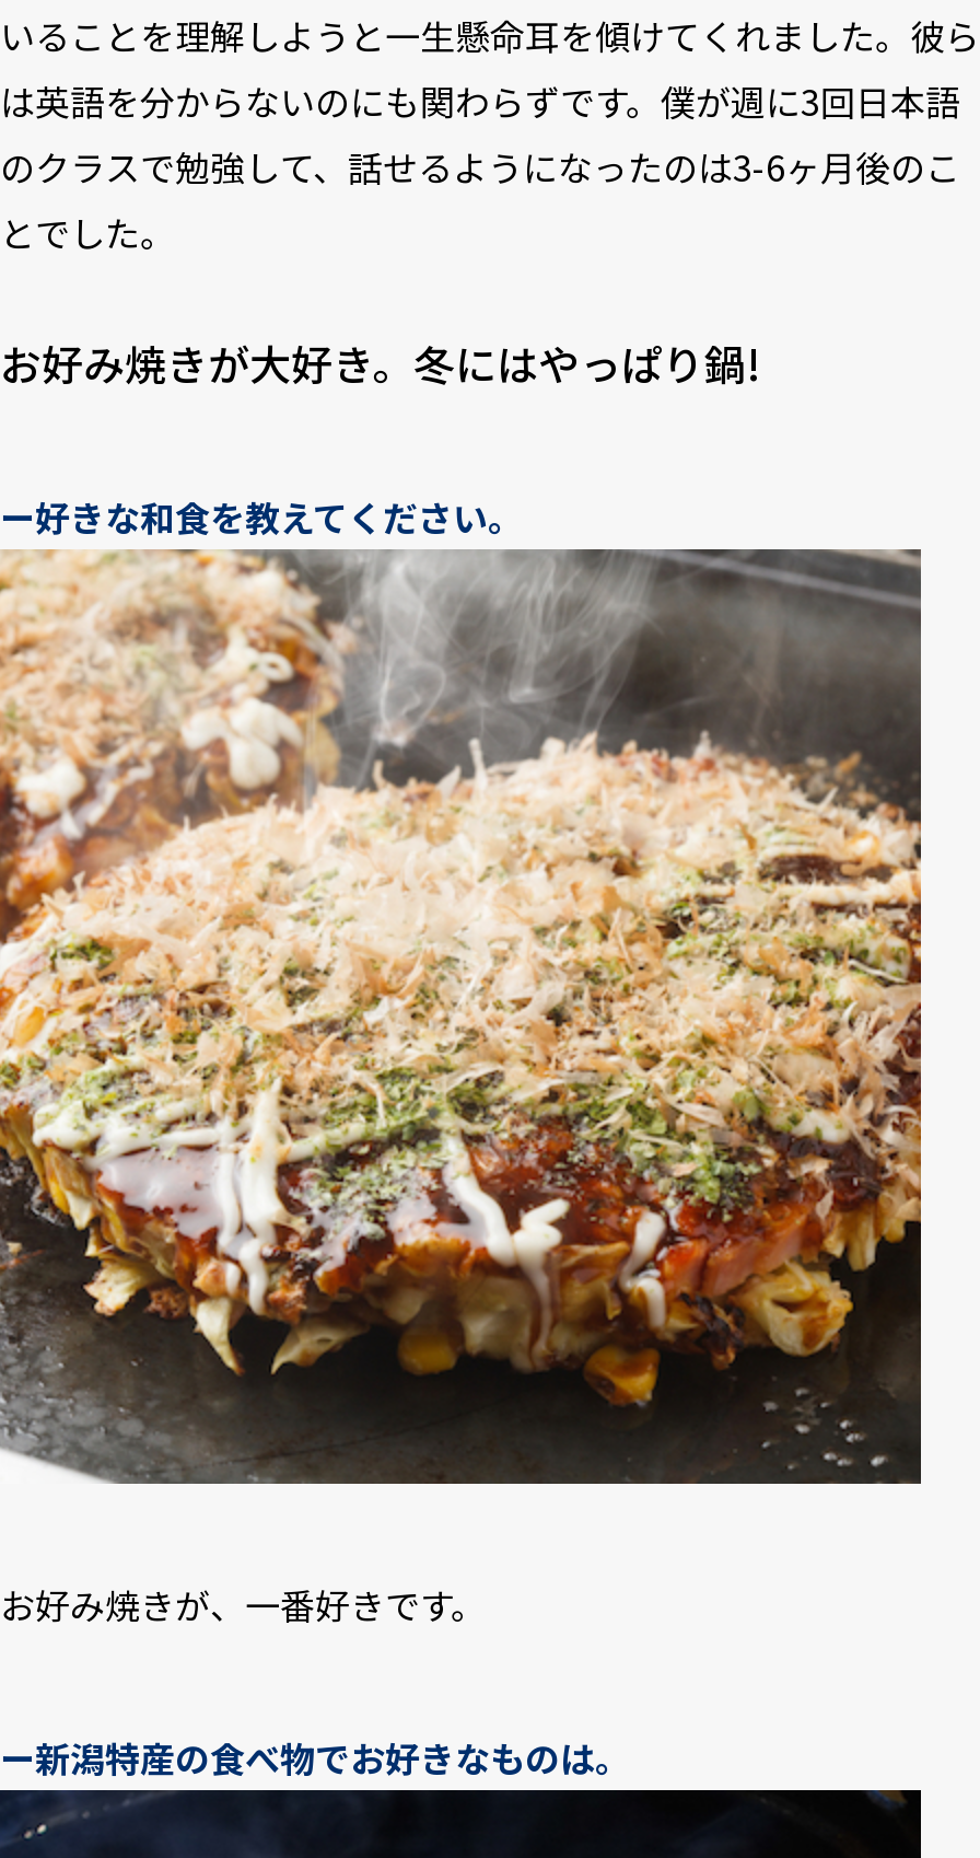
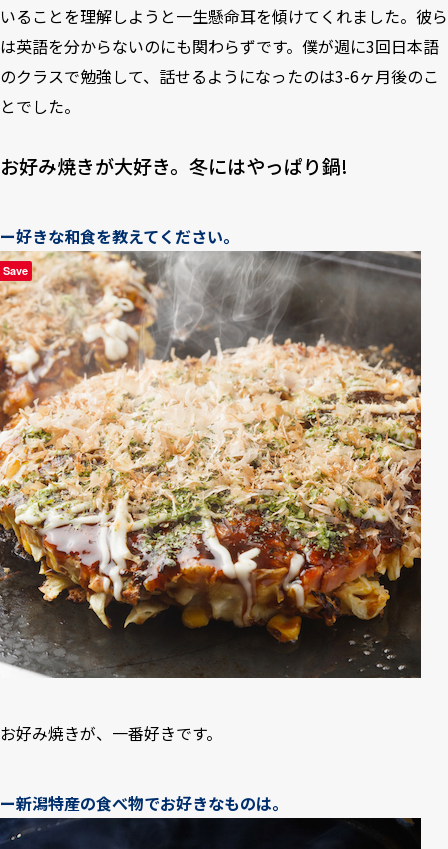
+ Save
